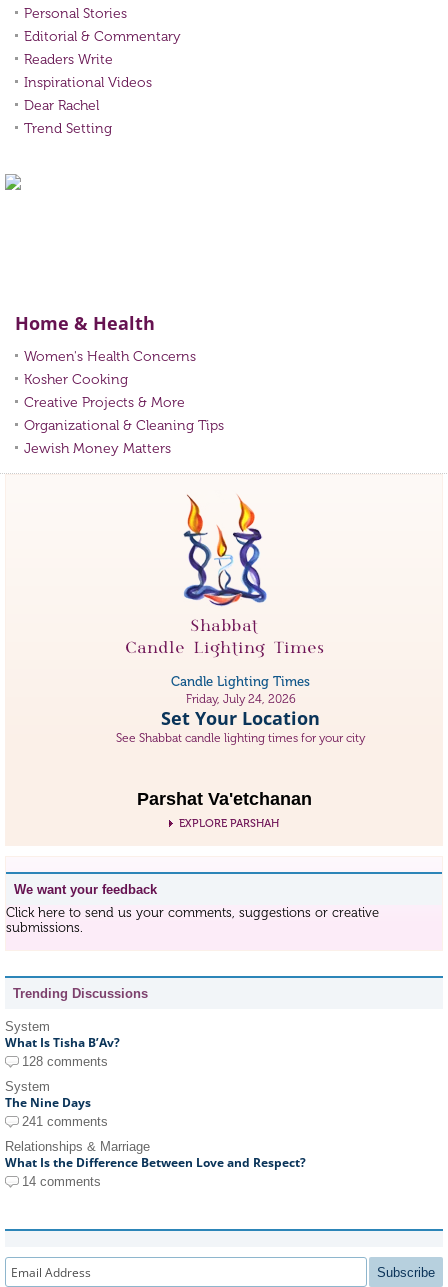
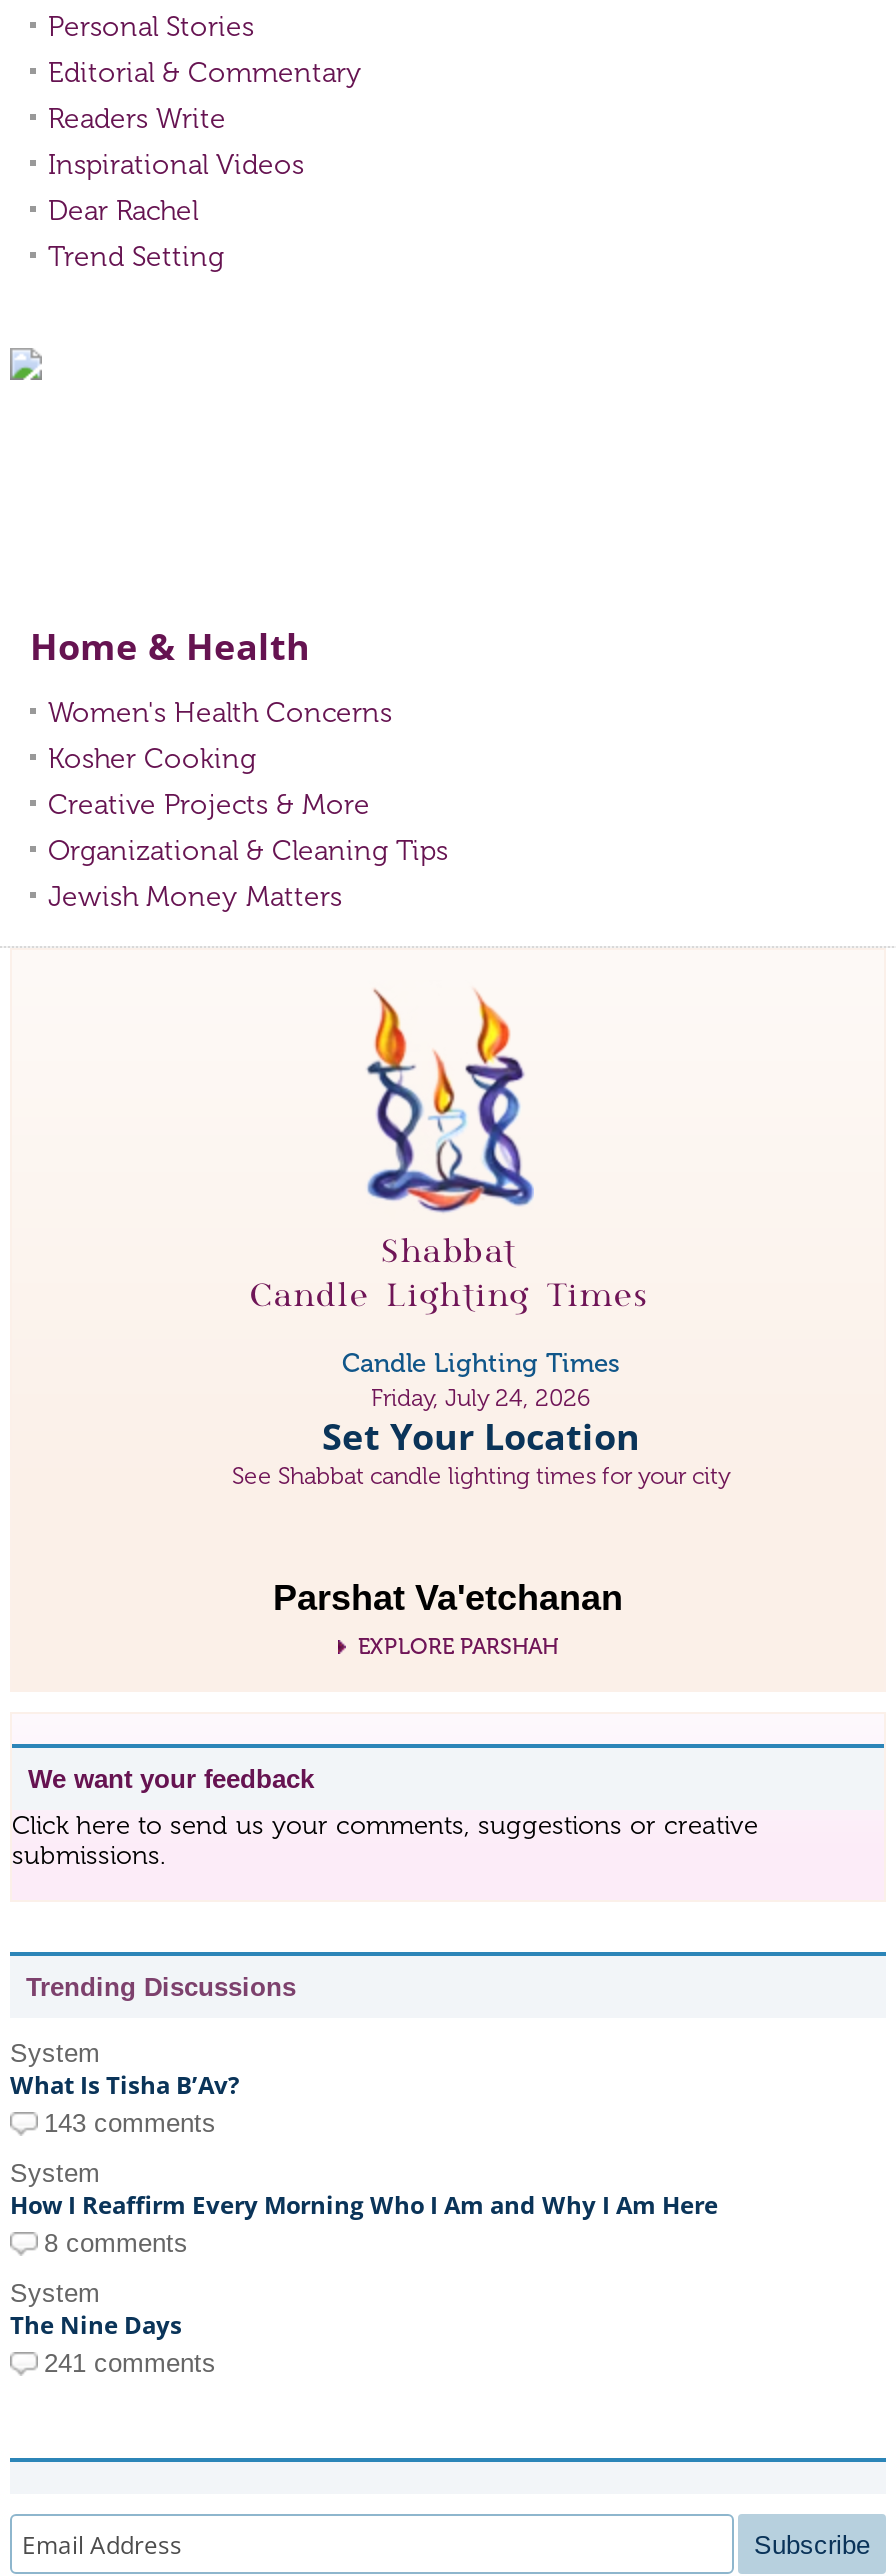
- 128 comments
+ 143 comments
+ System
+ How I Reaffirm Every Morning Who I Am and Why I Am Here
+ 8 comments

moved down: System | The Nine Days | 241 comments

- Relationships & Marriage
- What Is the Difference Between Love and Respect?
- 14 comments
